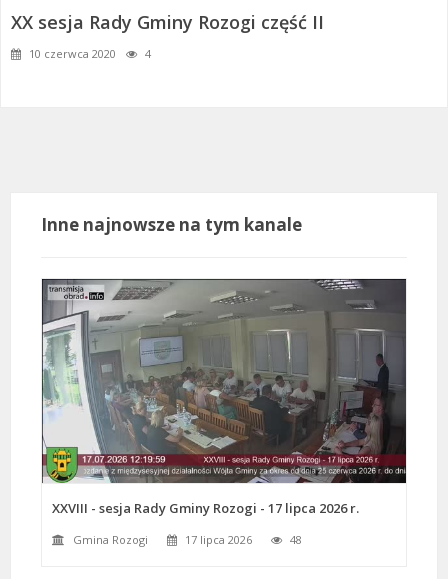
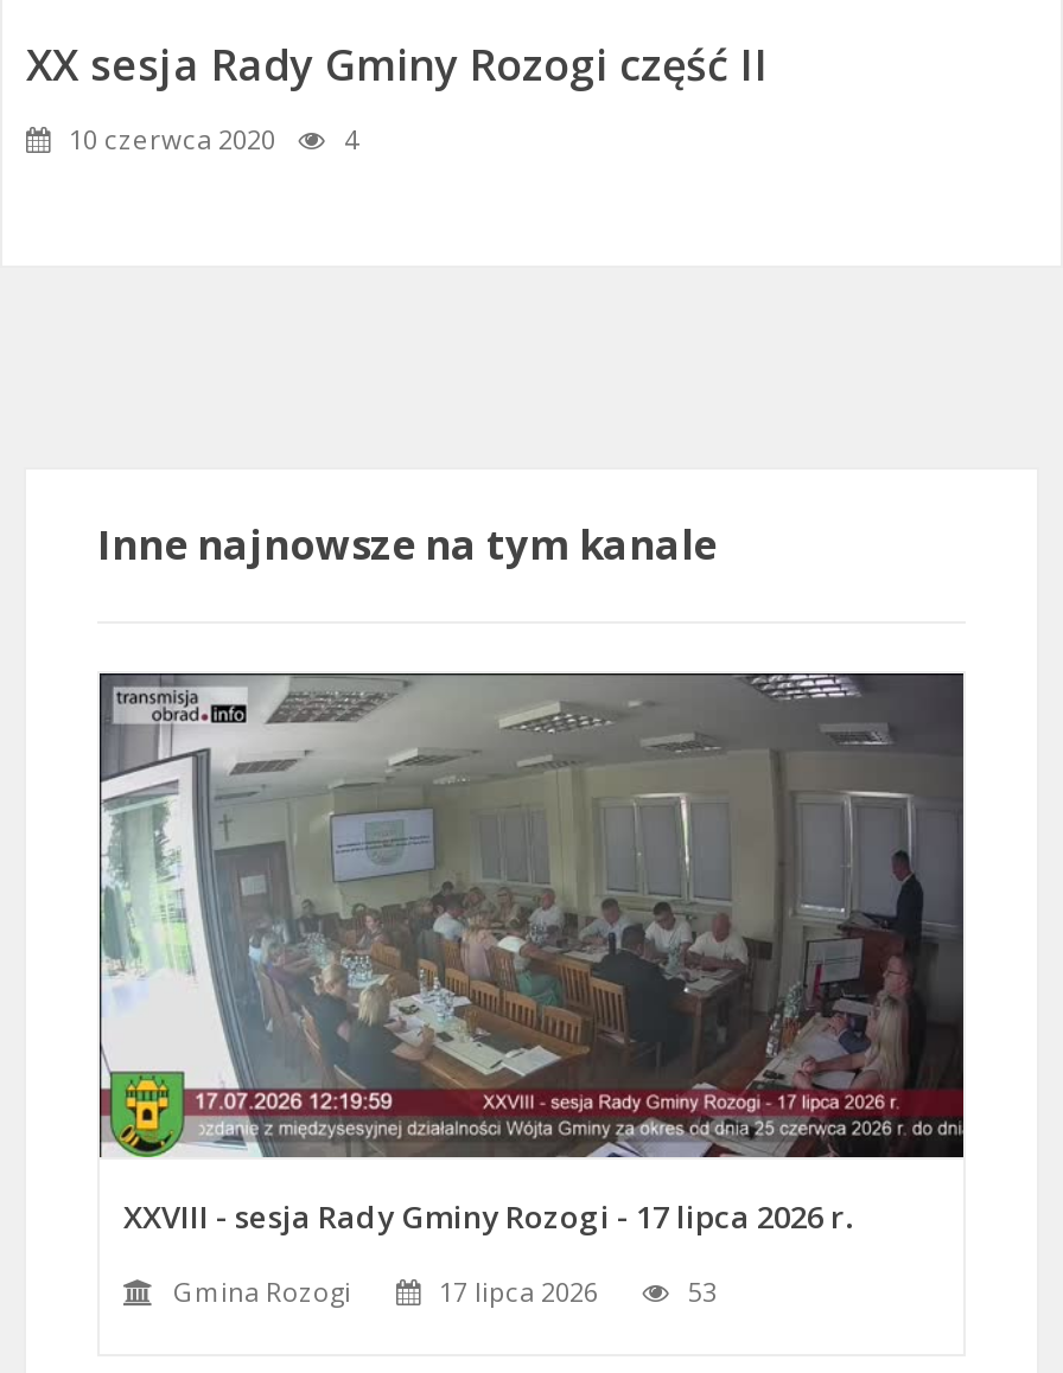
- 48
+ 53
